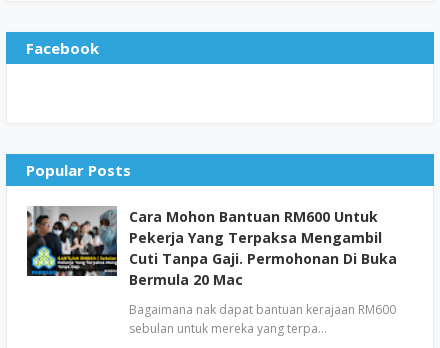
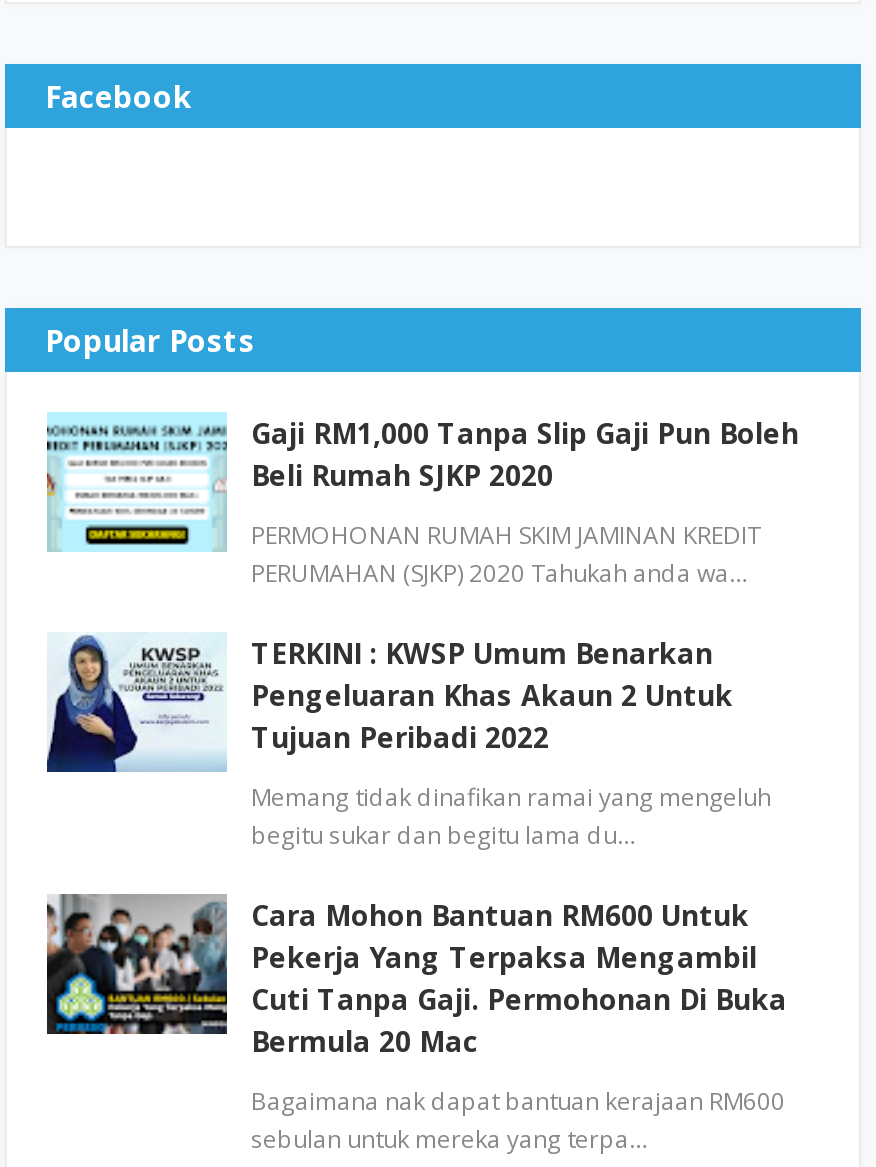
+ [image]
+ Gaji RM1,000 Tanpa Slip Gaji Pun Boleh
+ Beli Rumah SJKP 2020
+ PERMOHONAN RUMAH SKIM JAMINAN KREDIT
+ PERUMAHAN (SJKP) 2020 Tahukah anda wa…
+ TERKINI : KWSP Umum Benarkan
+ Pengeluaran Khas Akaun 2 Untuk
+ Tujuan Peribadi 2022
+ Memang tidak dinafikan ramai yang mengeluh
+ begitu sukar dan begitu lama du…

+ [image]
